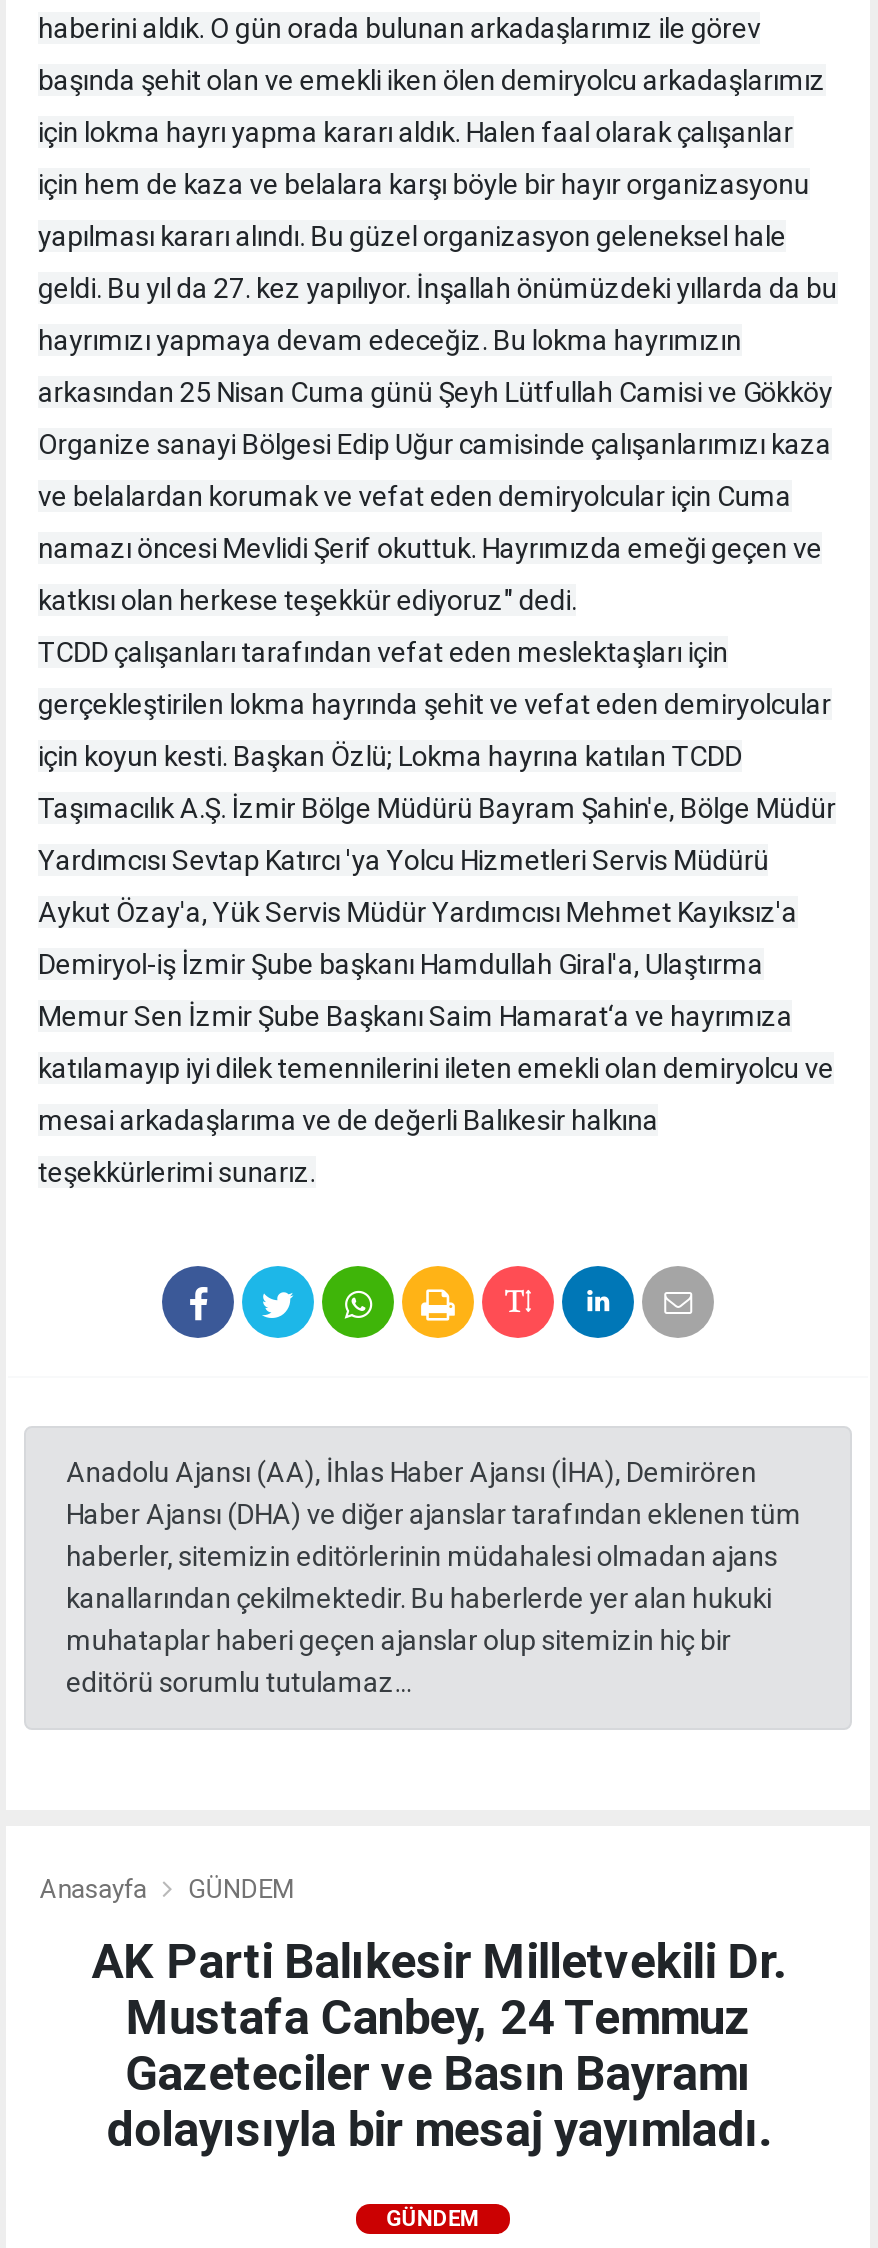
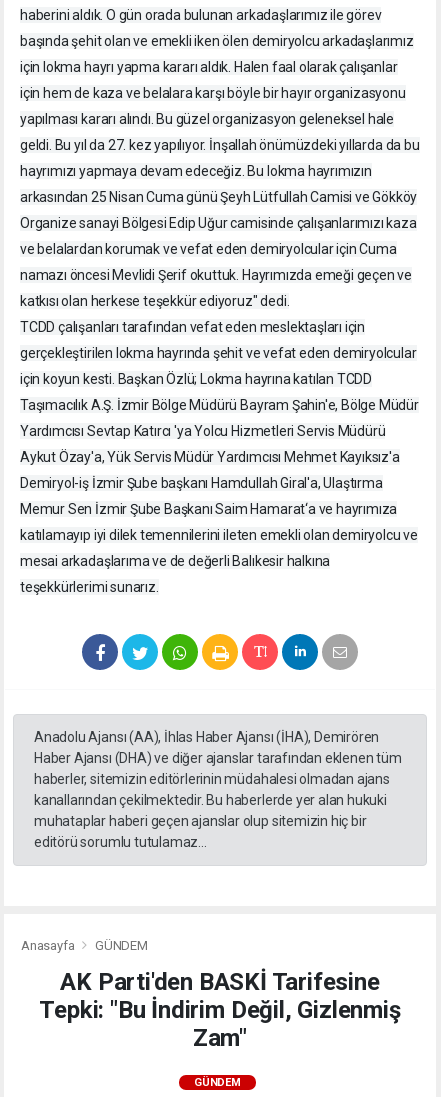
- AK Parti Balıkesir Milletvekili Dr.
- Mustafa Canbey, 24 Temmuz
- Gazeteciler ve Basın Bayramı
- dolayısıyla bir mesaj yayımladı.
+ AK Parti'den BASKİ Tarifesine
+ Tepki: "Bu İndirim Değil, Gizlenmiş
+ Zam"
